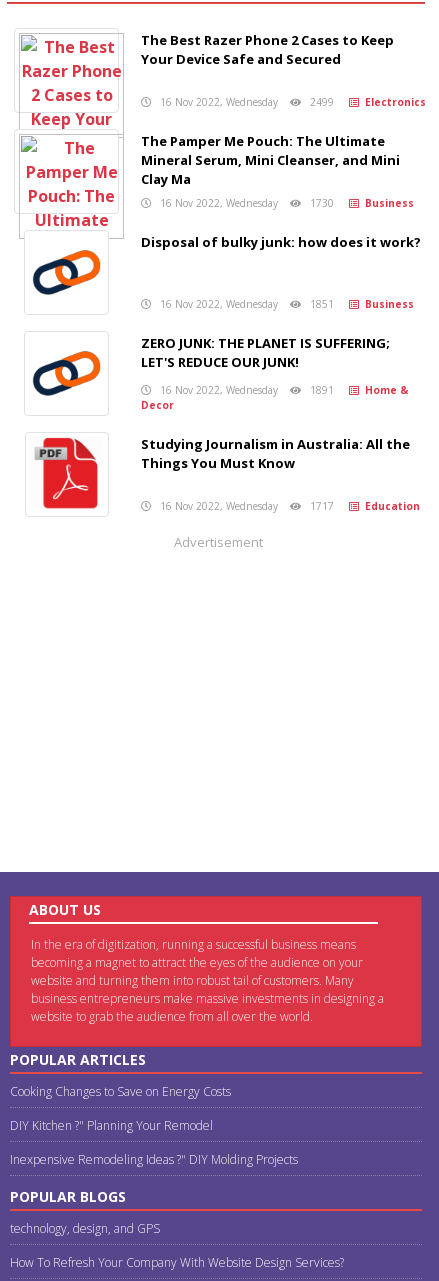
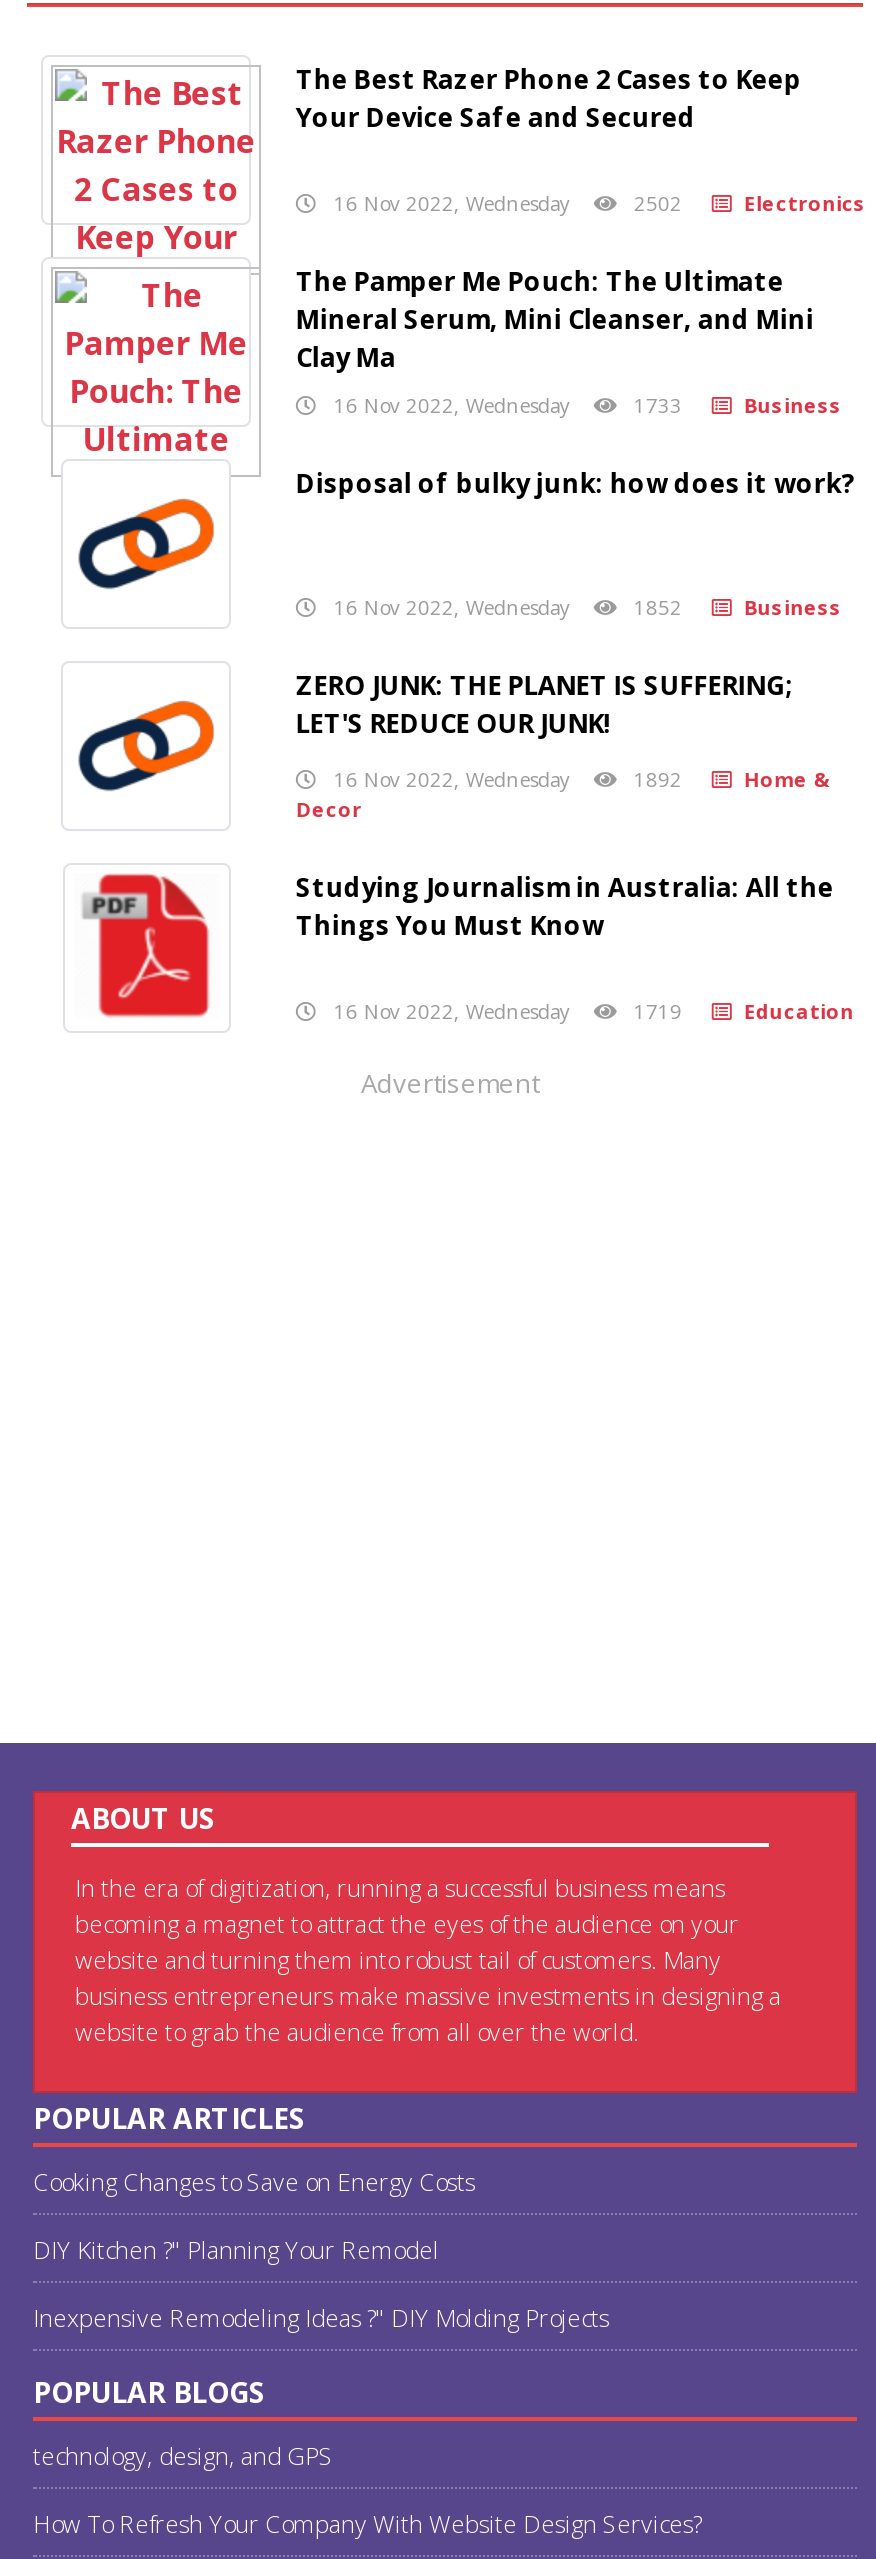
- 16 Nov 2022, Wednesday 2499 Electronics
+ 16 Nov 2022, Wednesday 2502 Electronics

- 16 Nov 2022, Wednesday 1730 Business
+ 16 Nov 2022, Wednesday 1733 Business

- 16 Nov 2022, Wednesday 1851 Business
+ 16 Nov 2022, Wednesday 1852 Business

- 16 Nov 2022, Wednesday 1891 Home &
+ 16 Nov 2022, Wednesday 1892 Home &

- 16 Nov 2022, Wednesday 1717 Education
+ 16 Nov 2022, Wednesday 1719 Education
